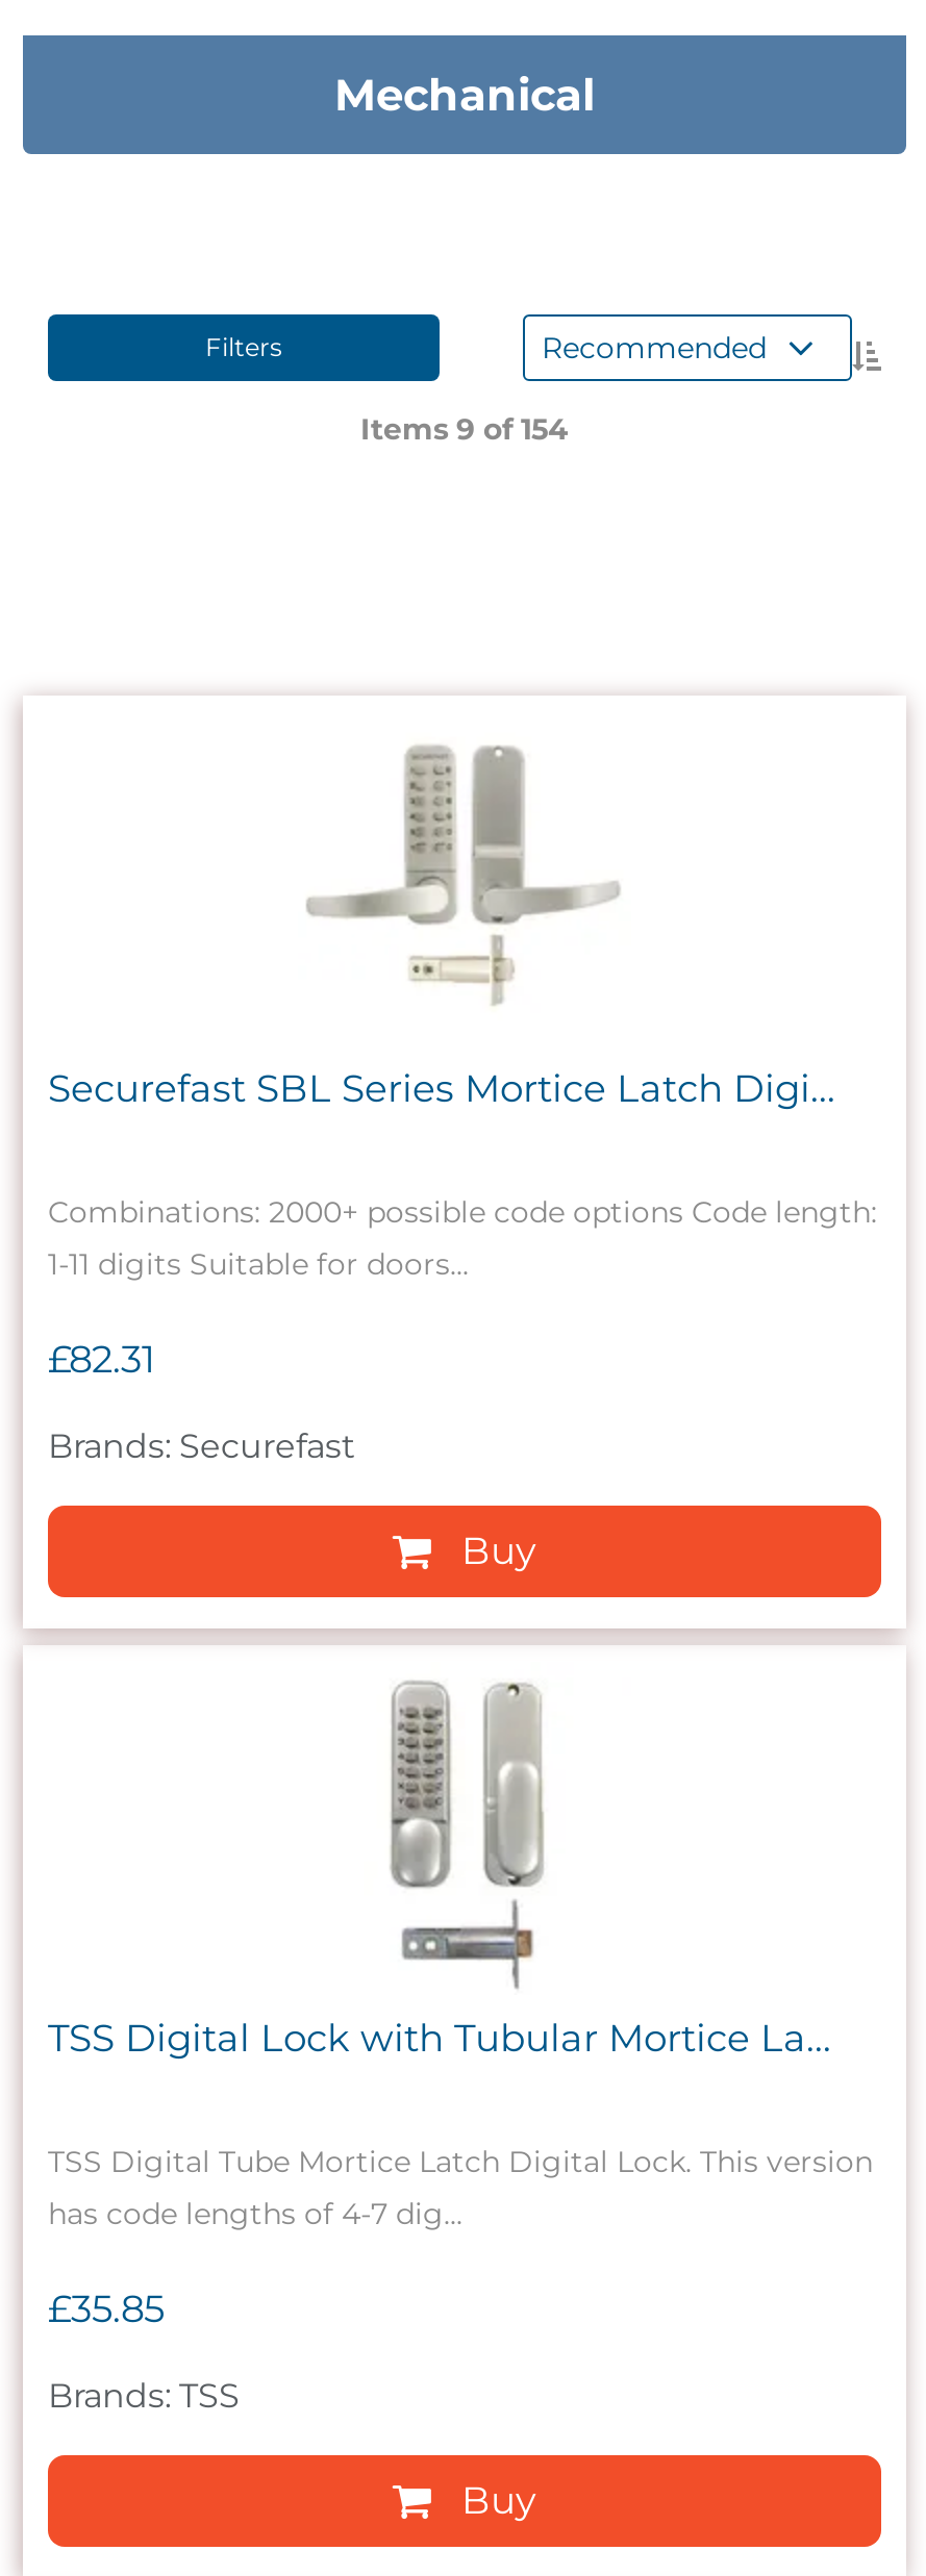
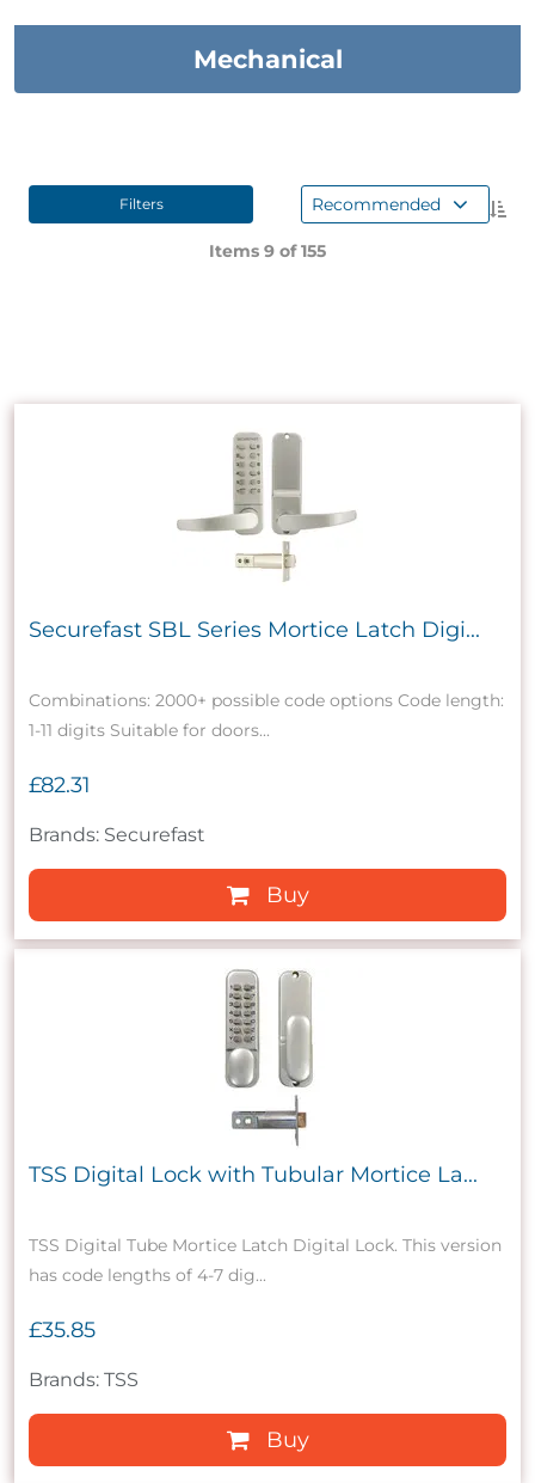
- Items 9 of154
+ Items 9 of155
